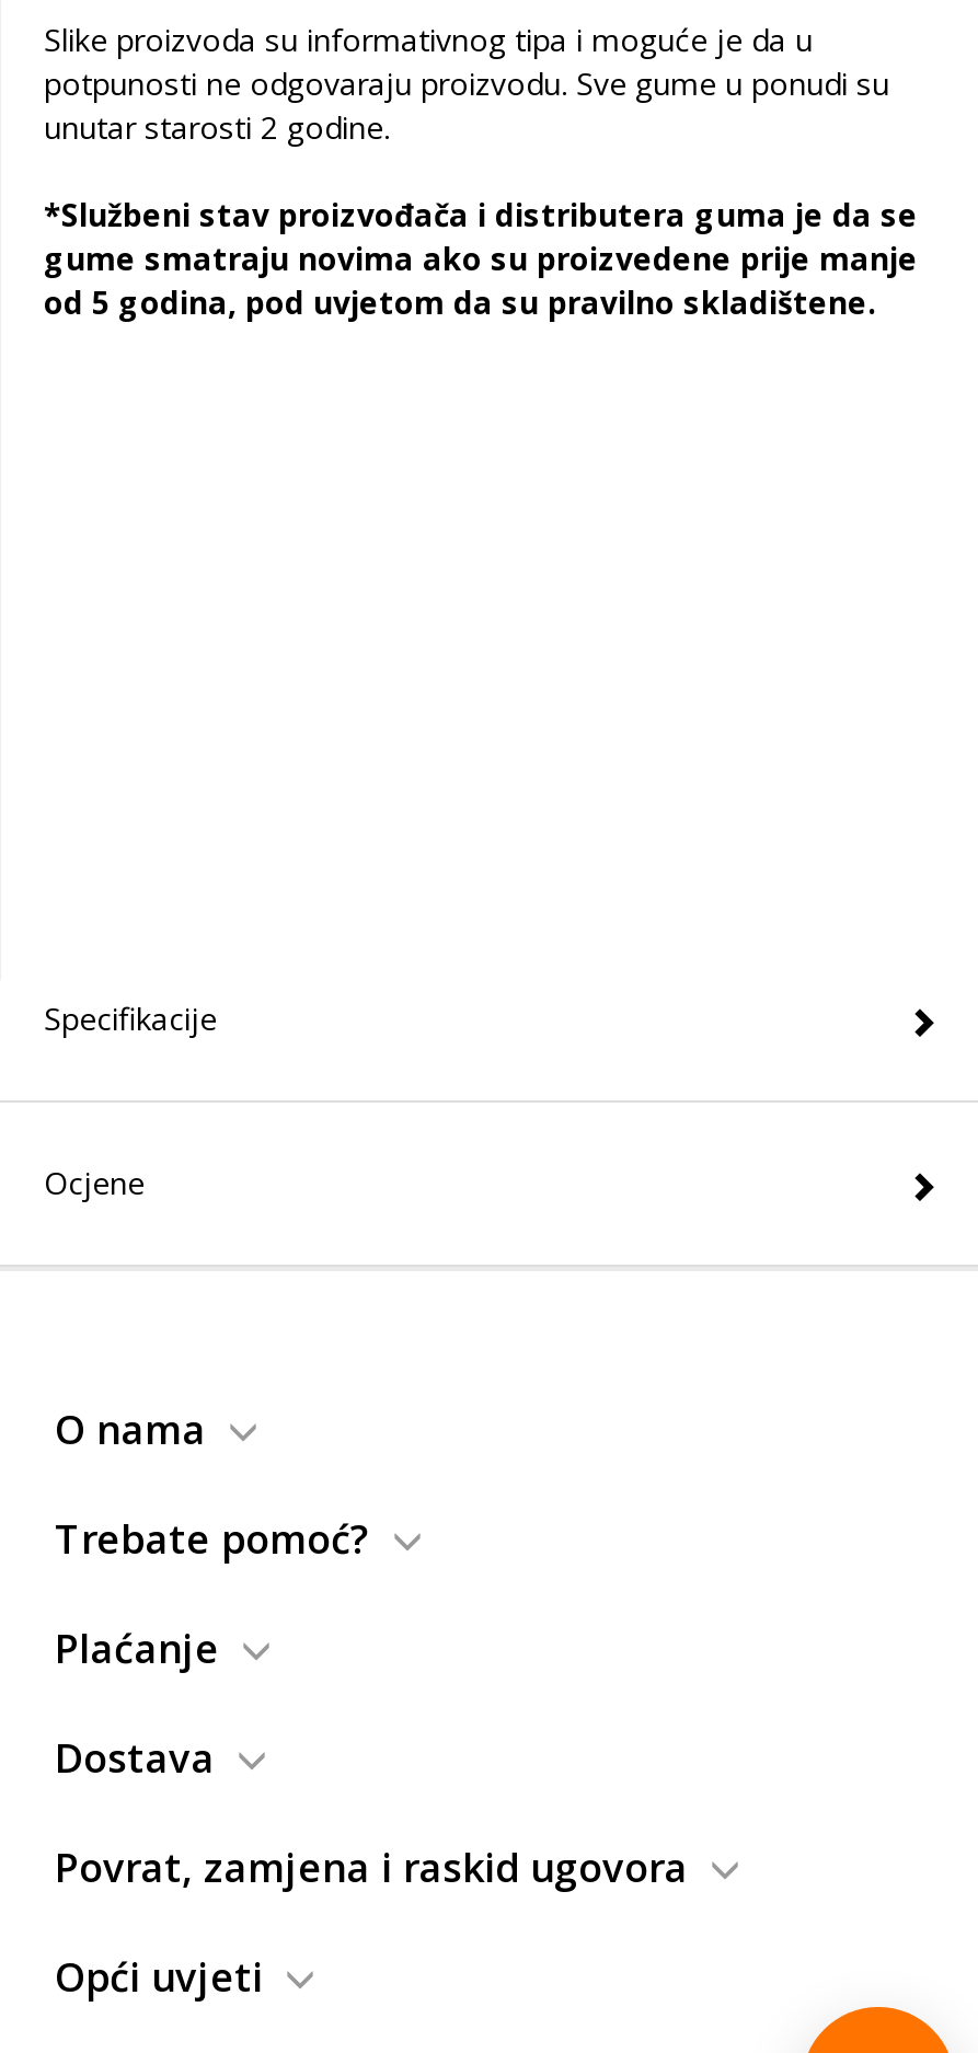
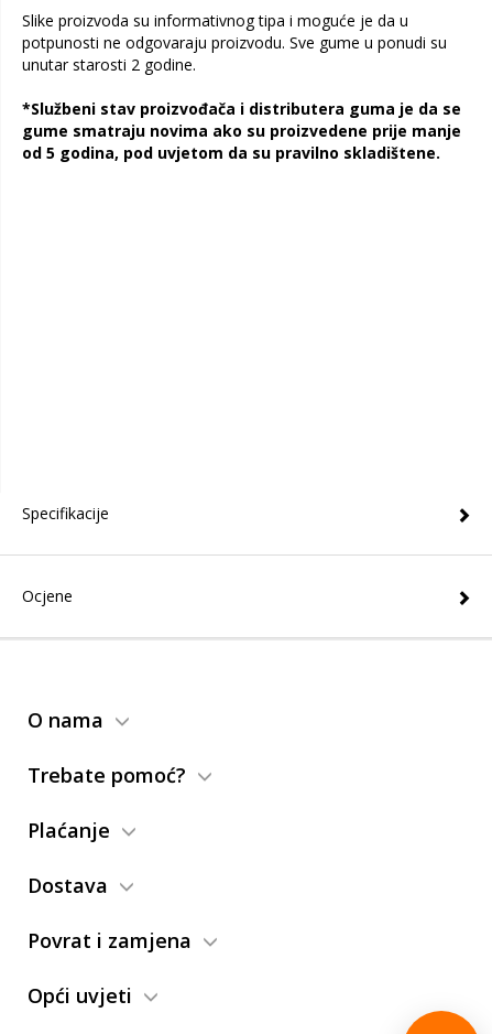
- Povrat, zamjena i raskid ugovora
+ Povrat i zamjena
